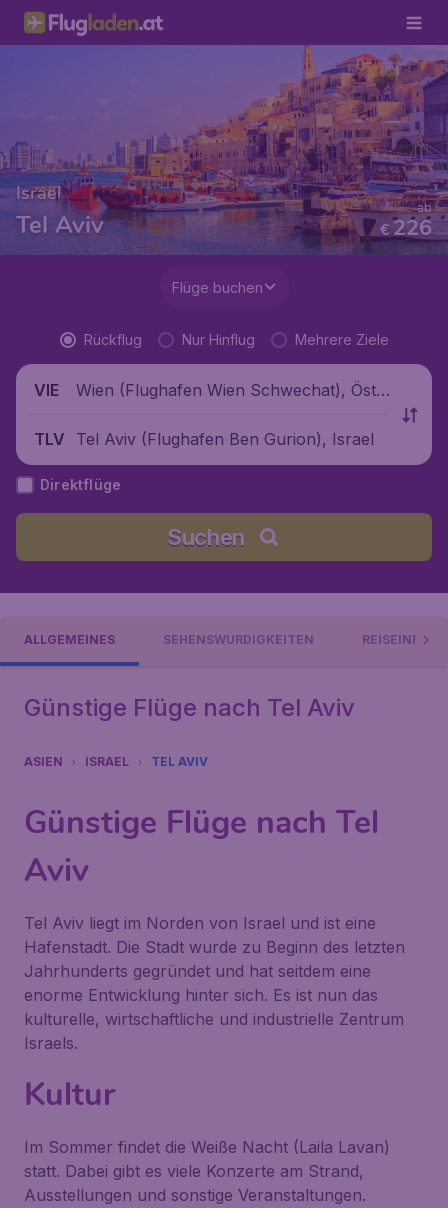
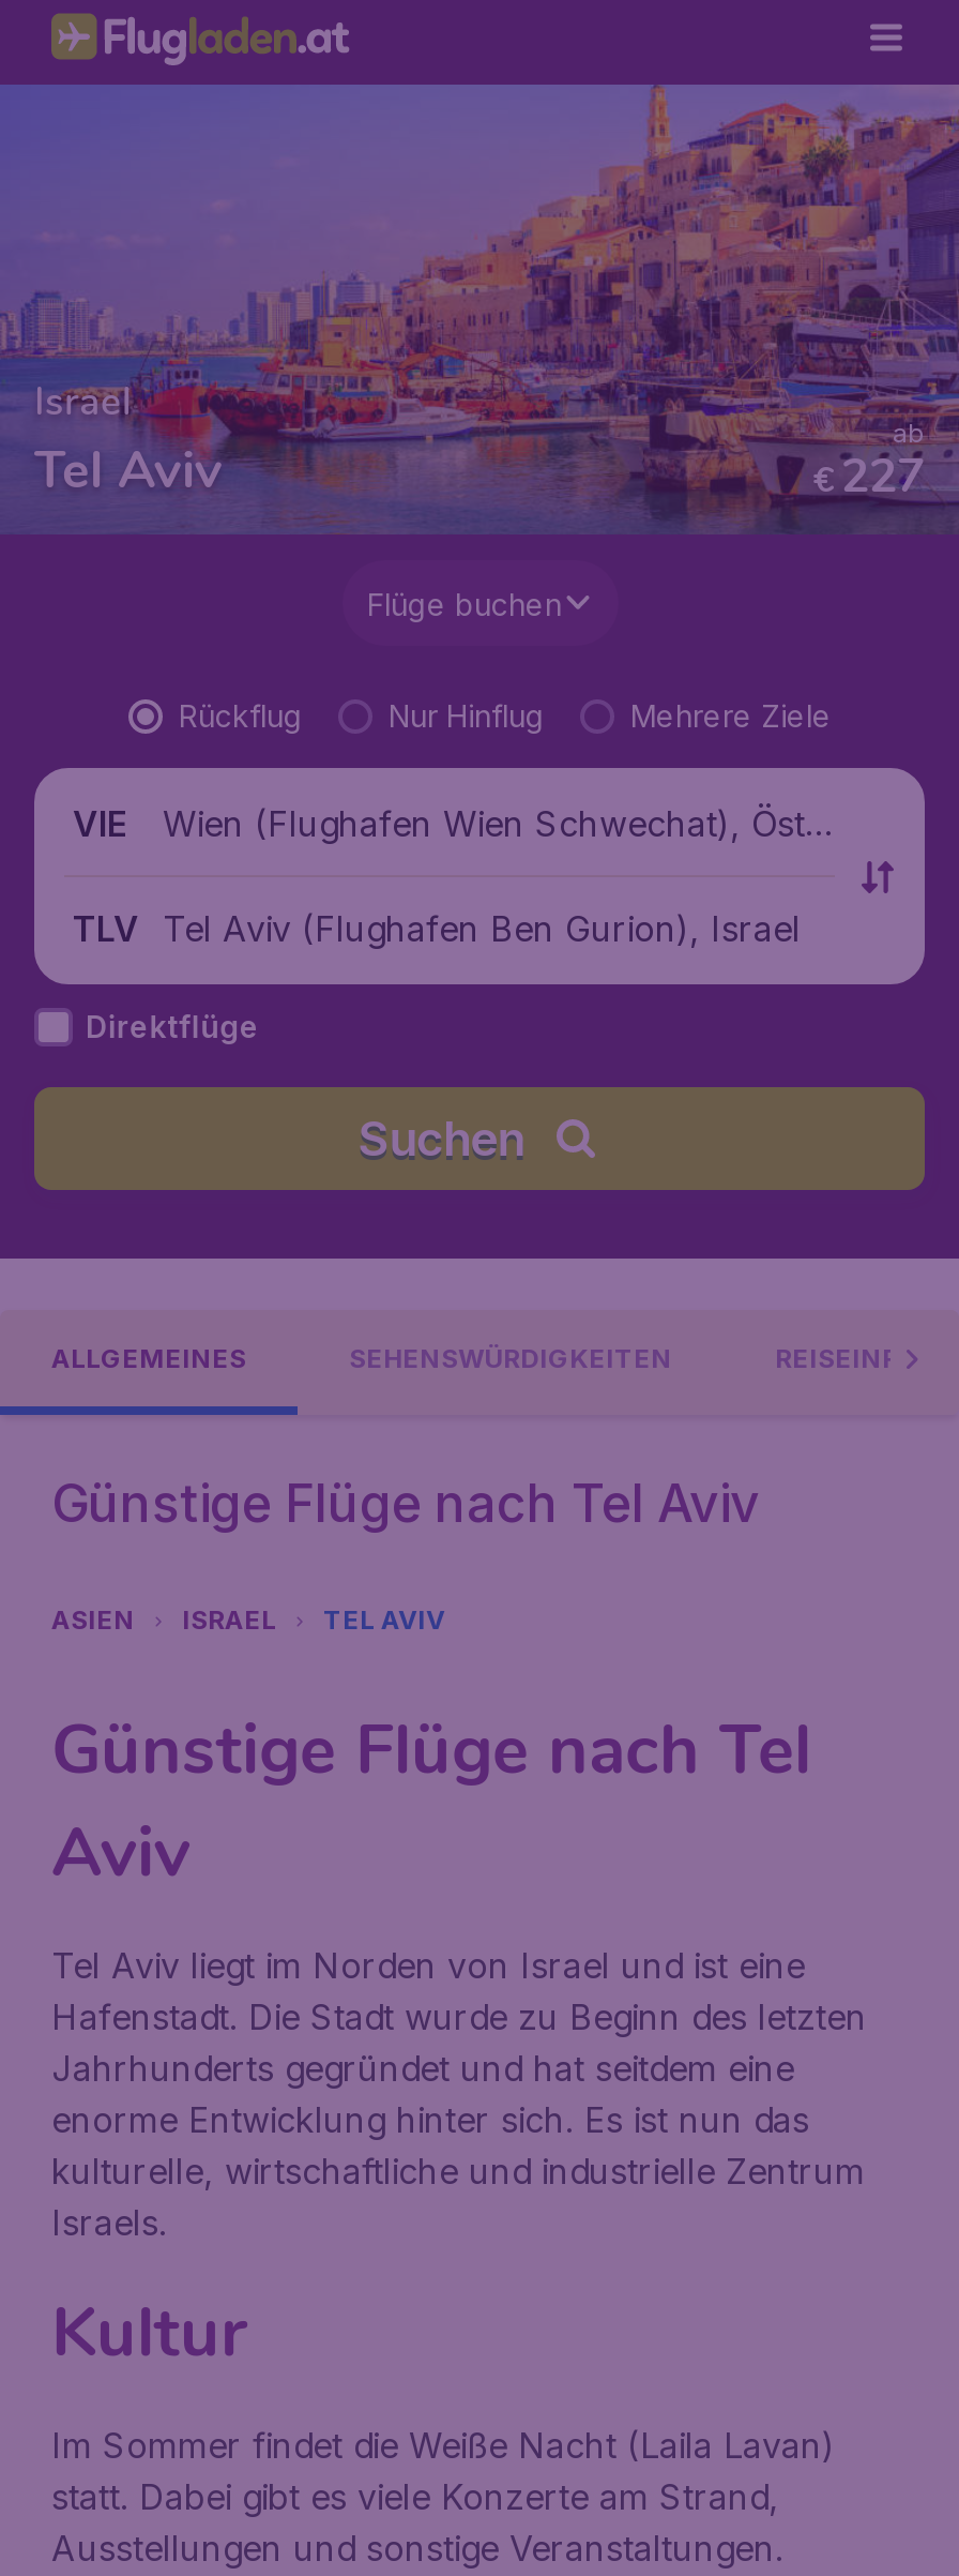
- € 226
+ € 227
